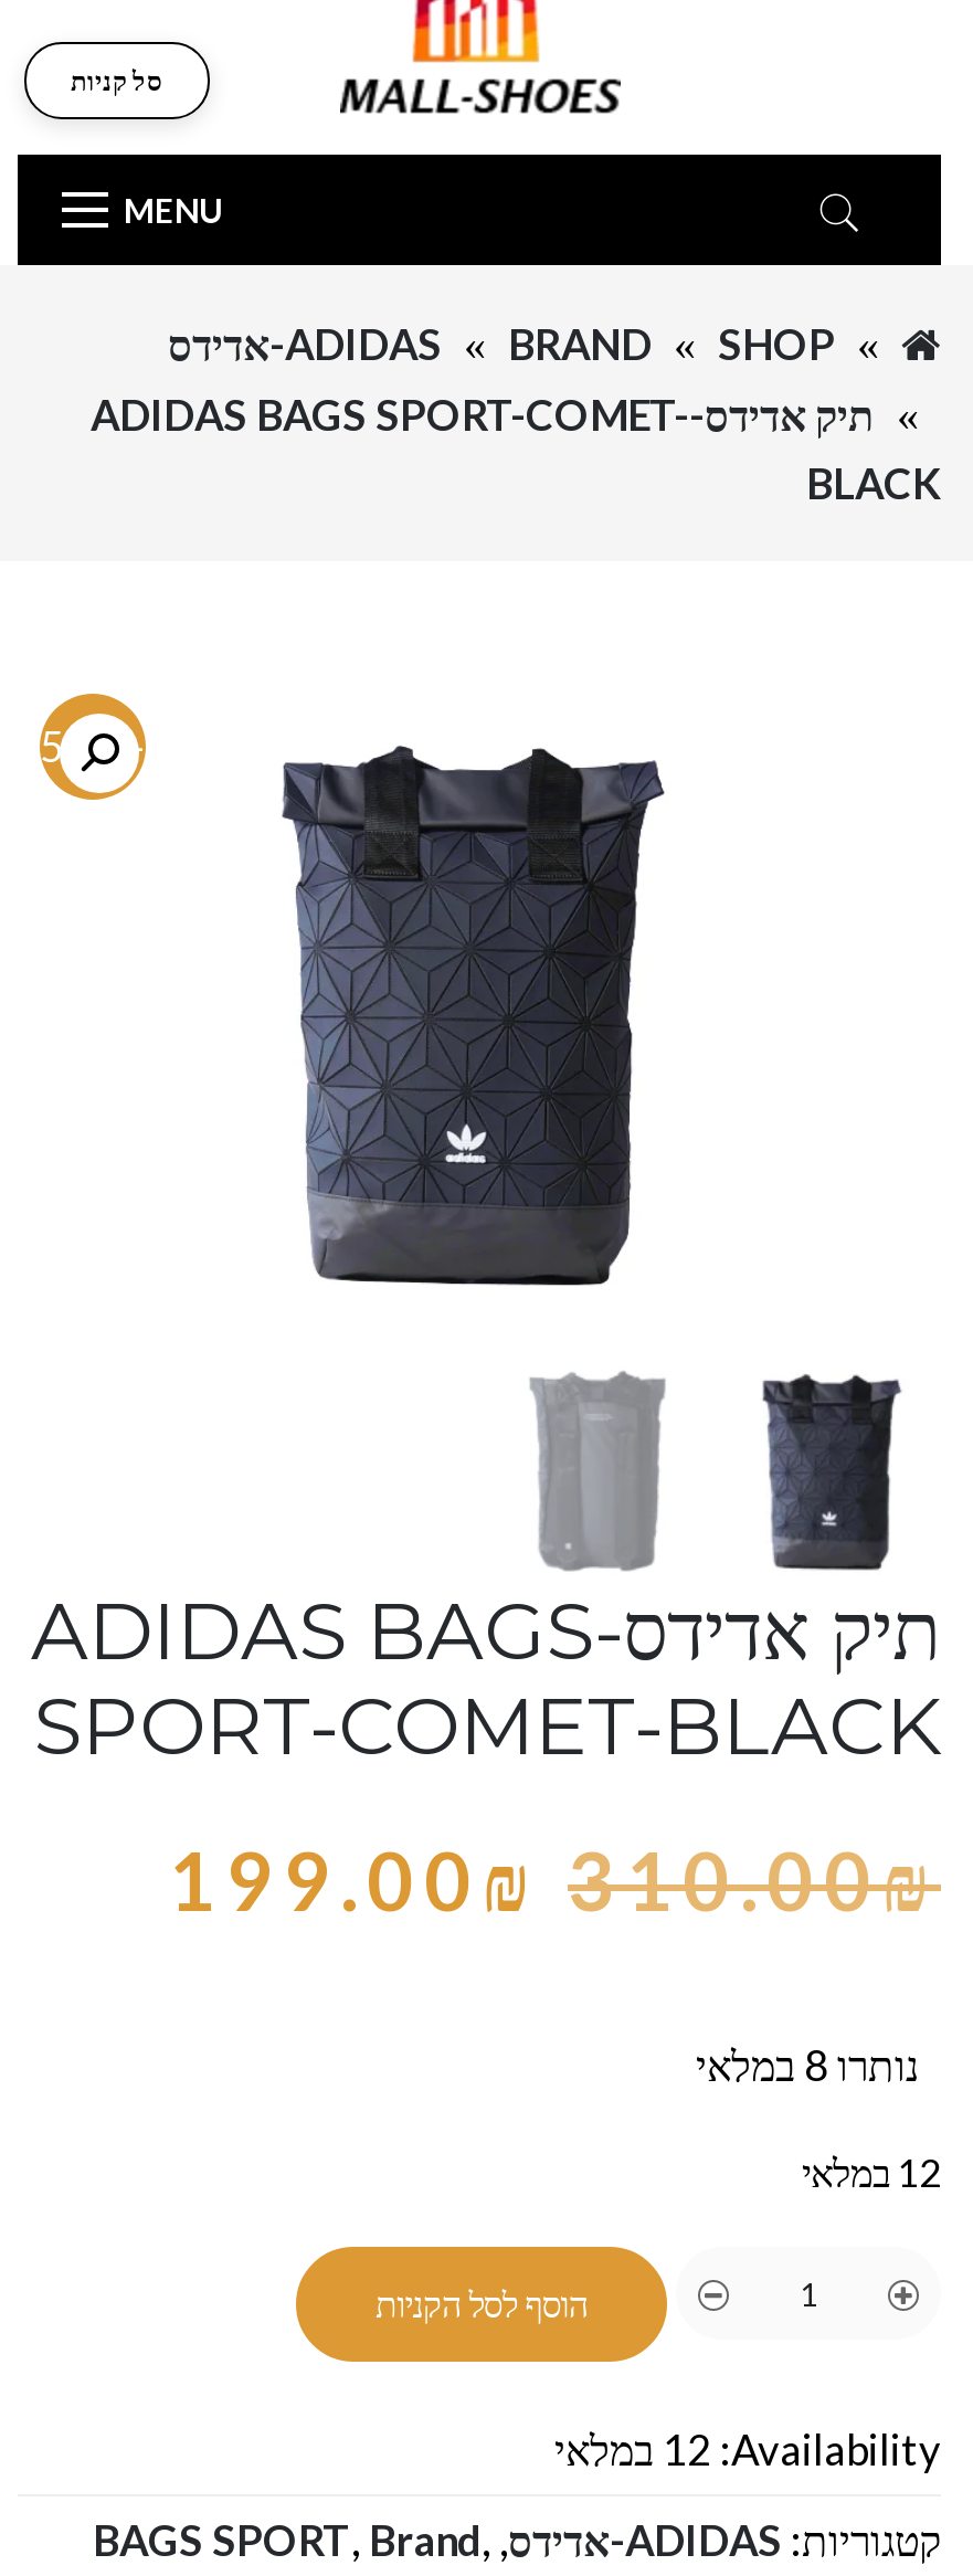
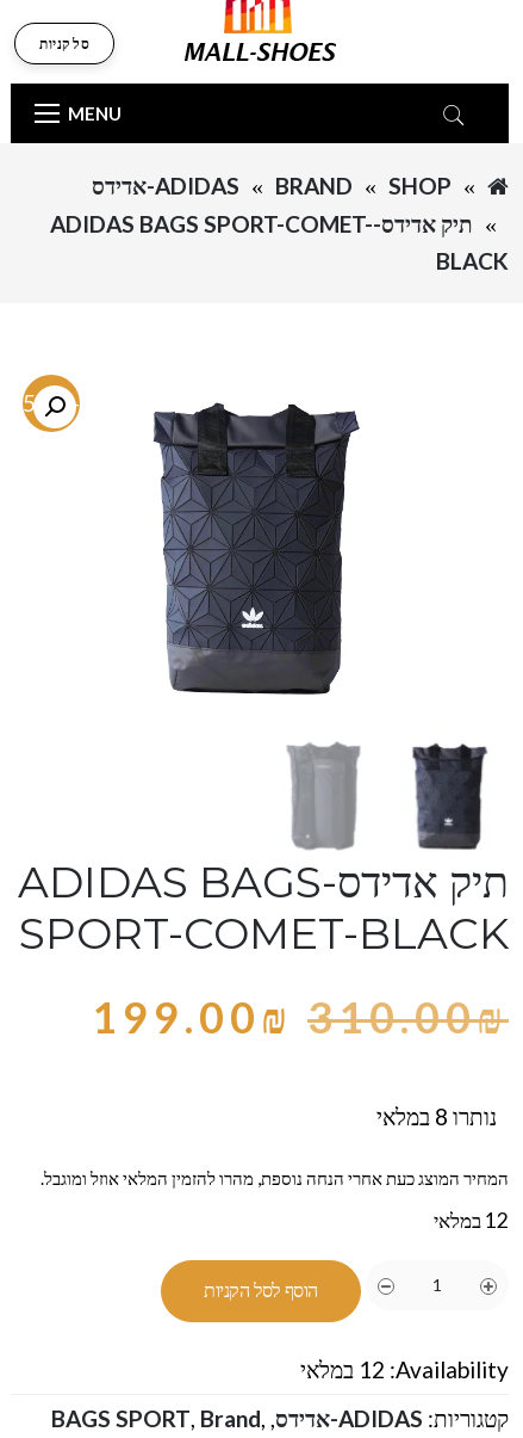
+ המחיר המוצג כעת אחרי הנחה נוספת, מהרו להזמין המלאי אוזל ומוגבל.
